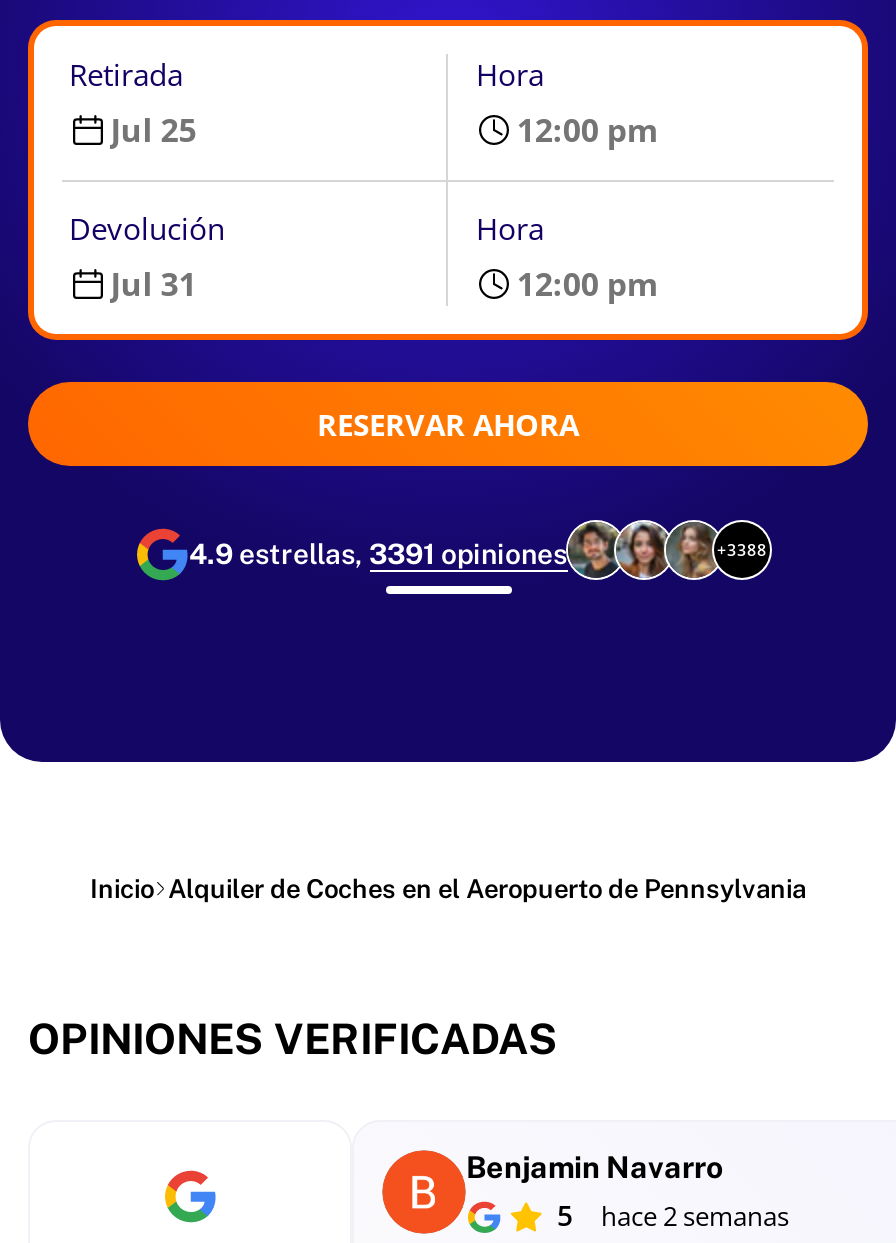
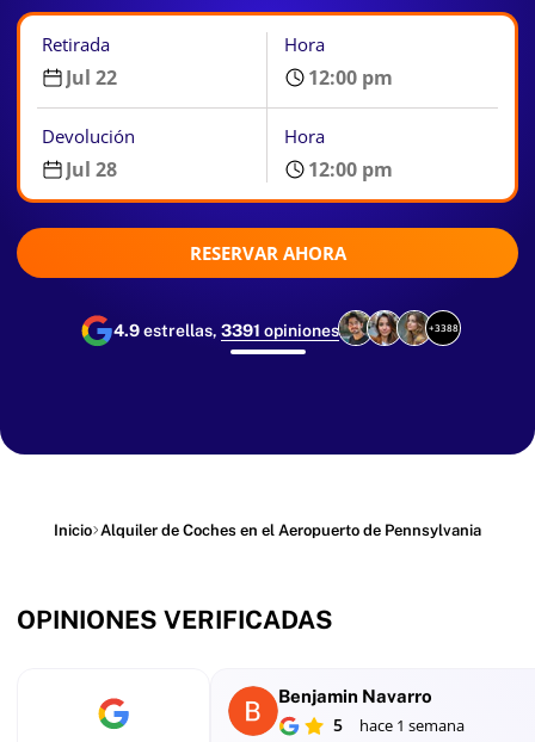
- 5 hace 2 semanas
+ 5 hace 1 semana
